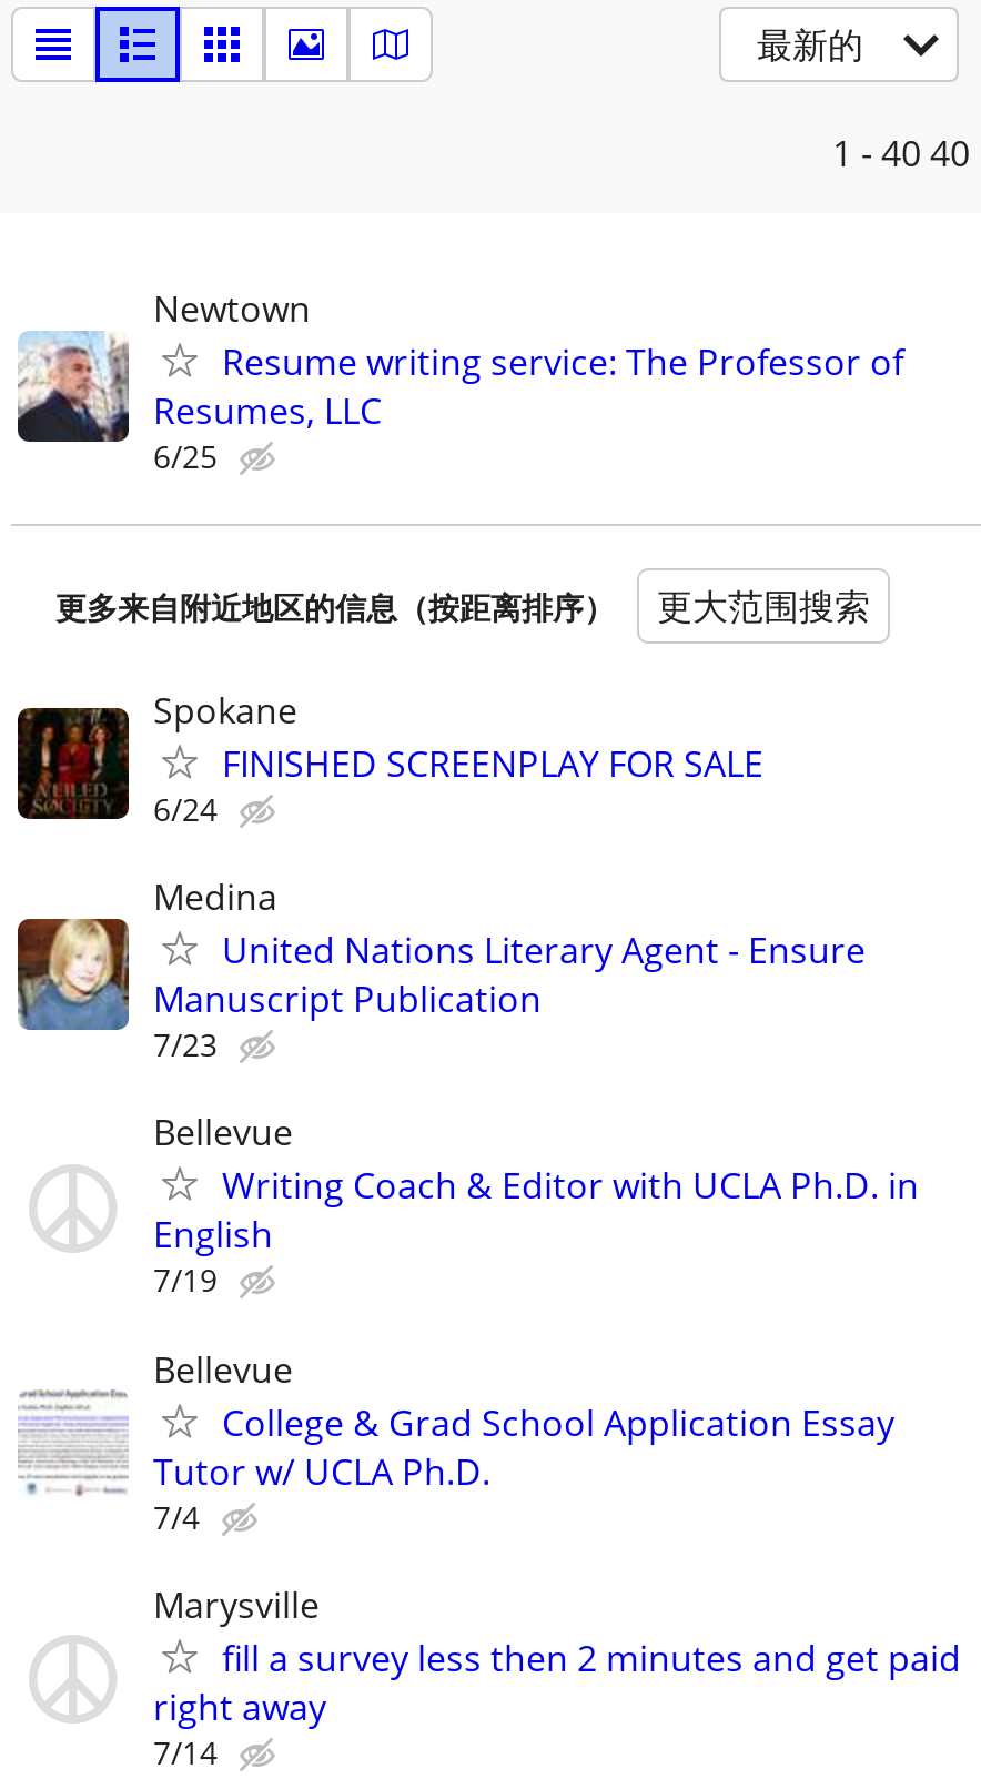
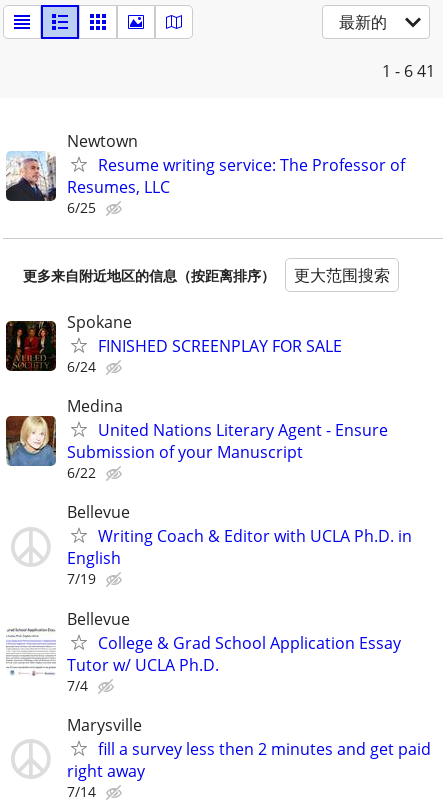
- 1 - 40 40
+ 1 - 6 41

- Manuscript Publication
- 7/23
+ Submission of your Manuscript
+ 6/22
